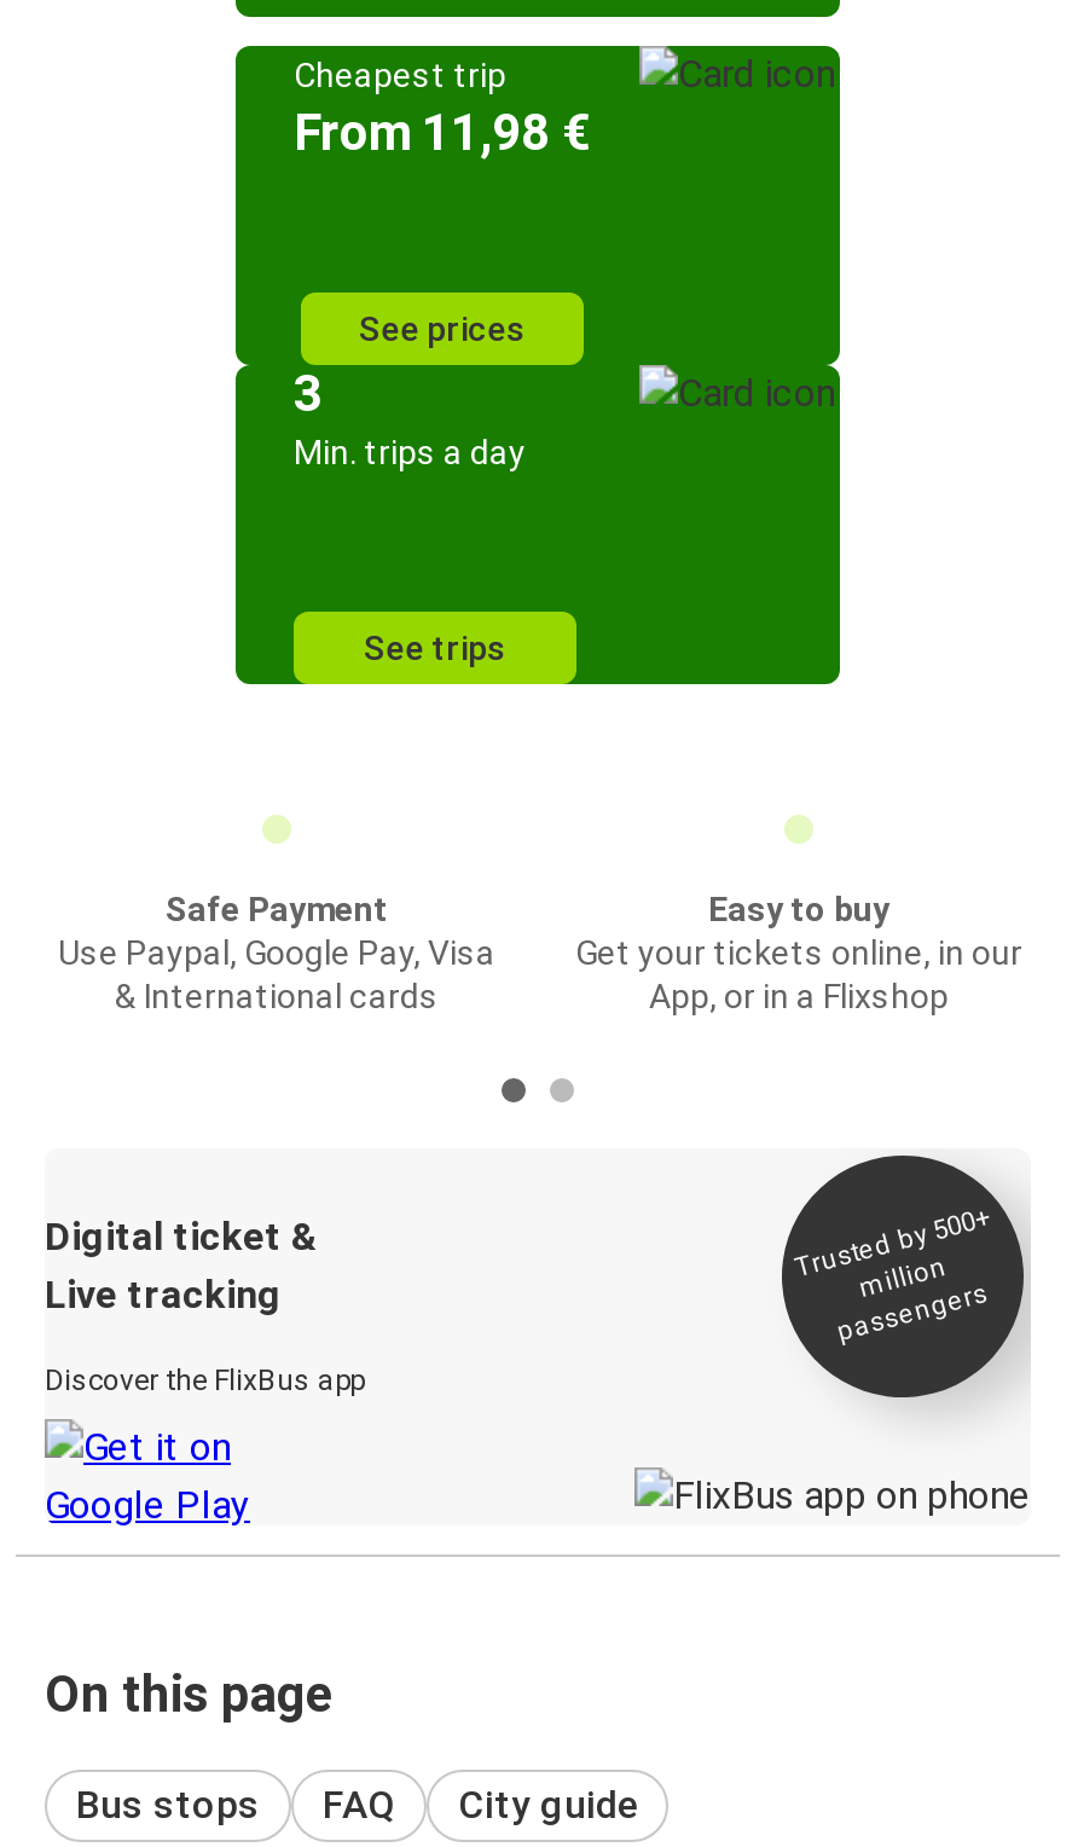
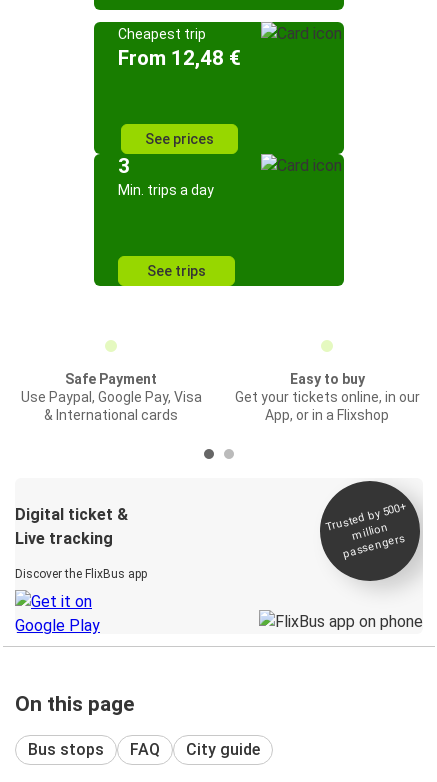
- From 11,98 €
+ From 12,48 €
